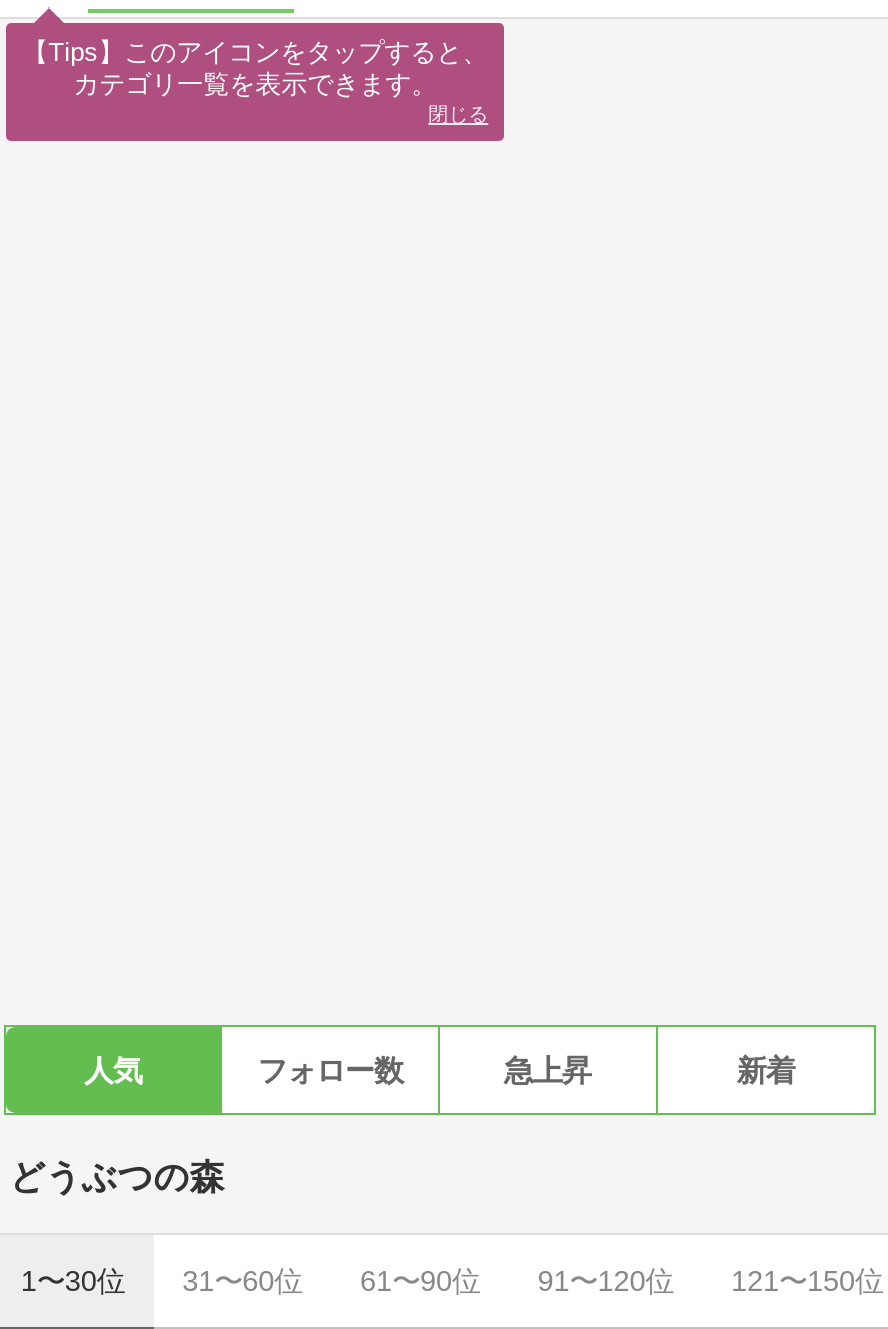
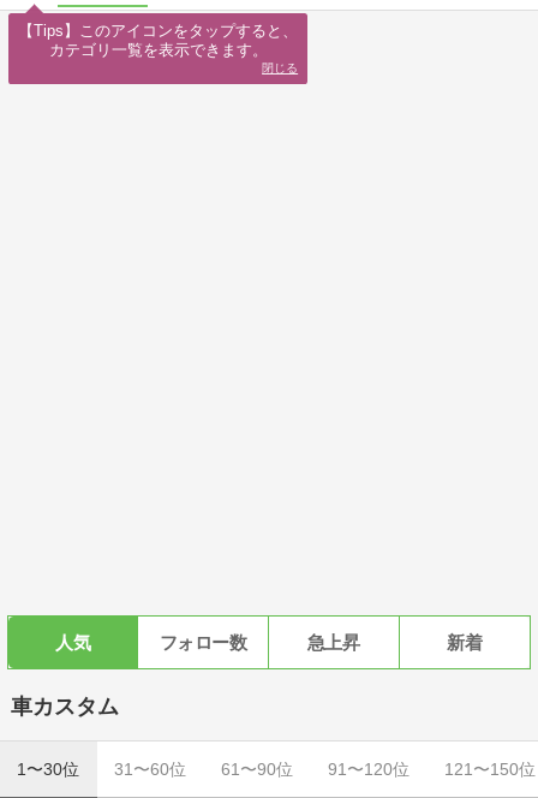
- どうぶつの森
+ 車カスタム
